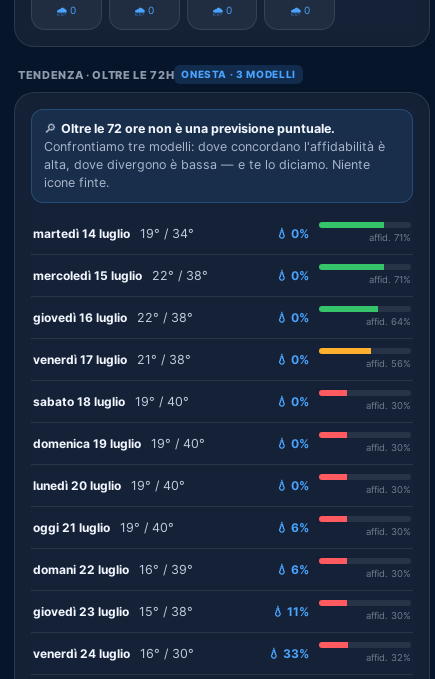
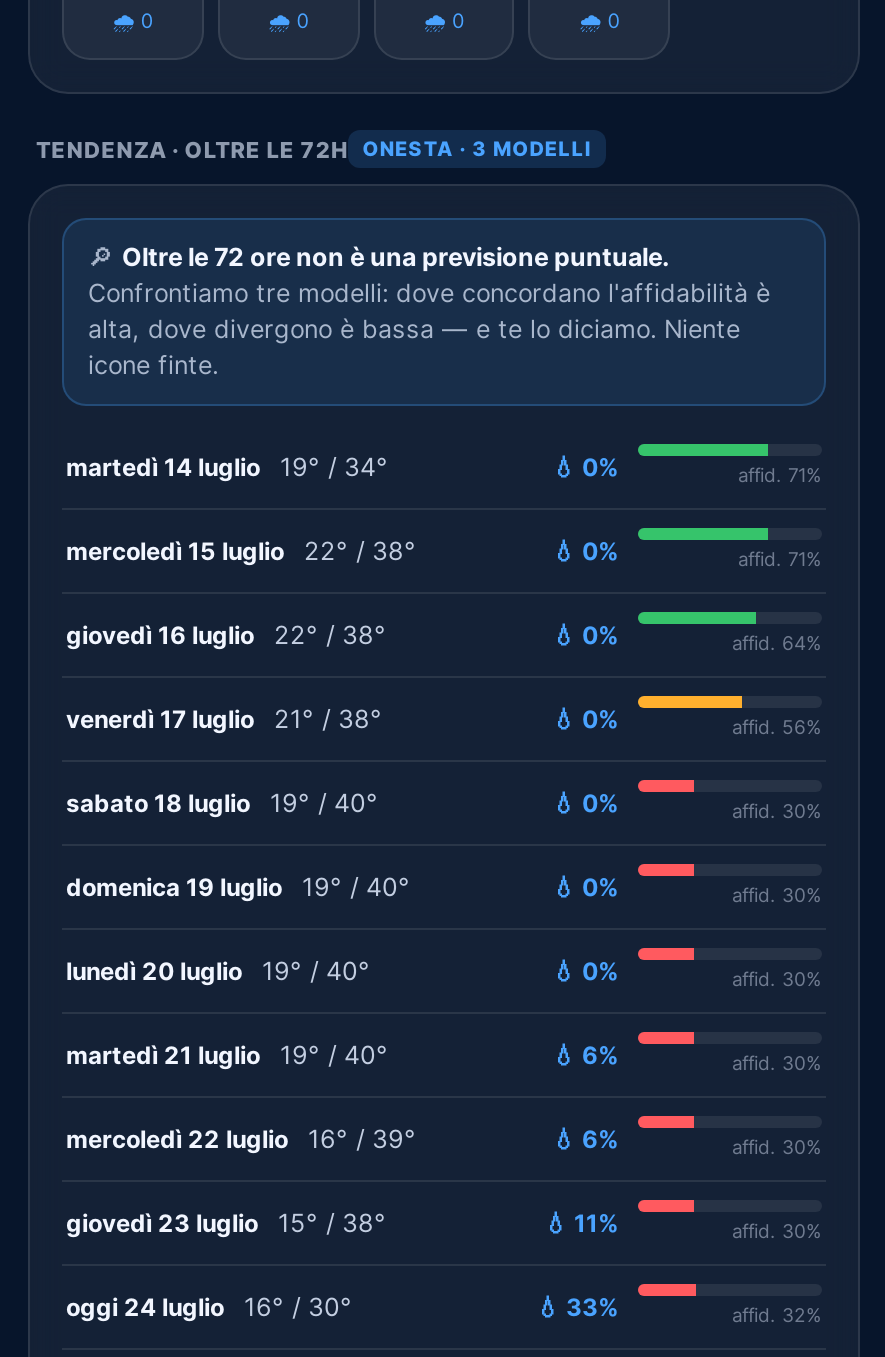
- oggi 21 luglio
+ martedì 21 luglio

- domani 22 luglio
+ mercoledì 22 luglio

- venerdì 24 luglio
+ oggi 24 luglio
